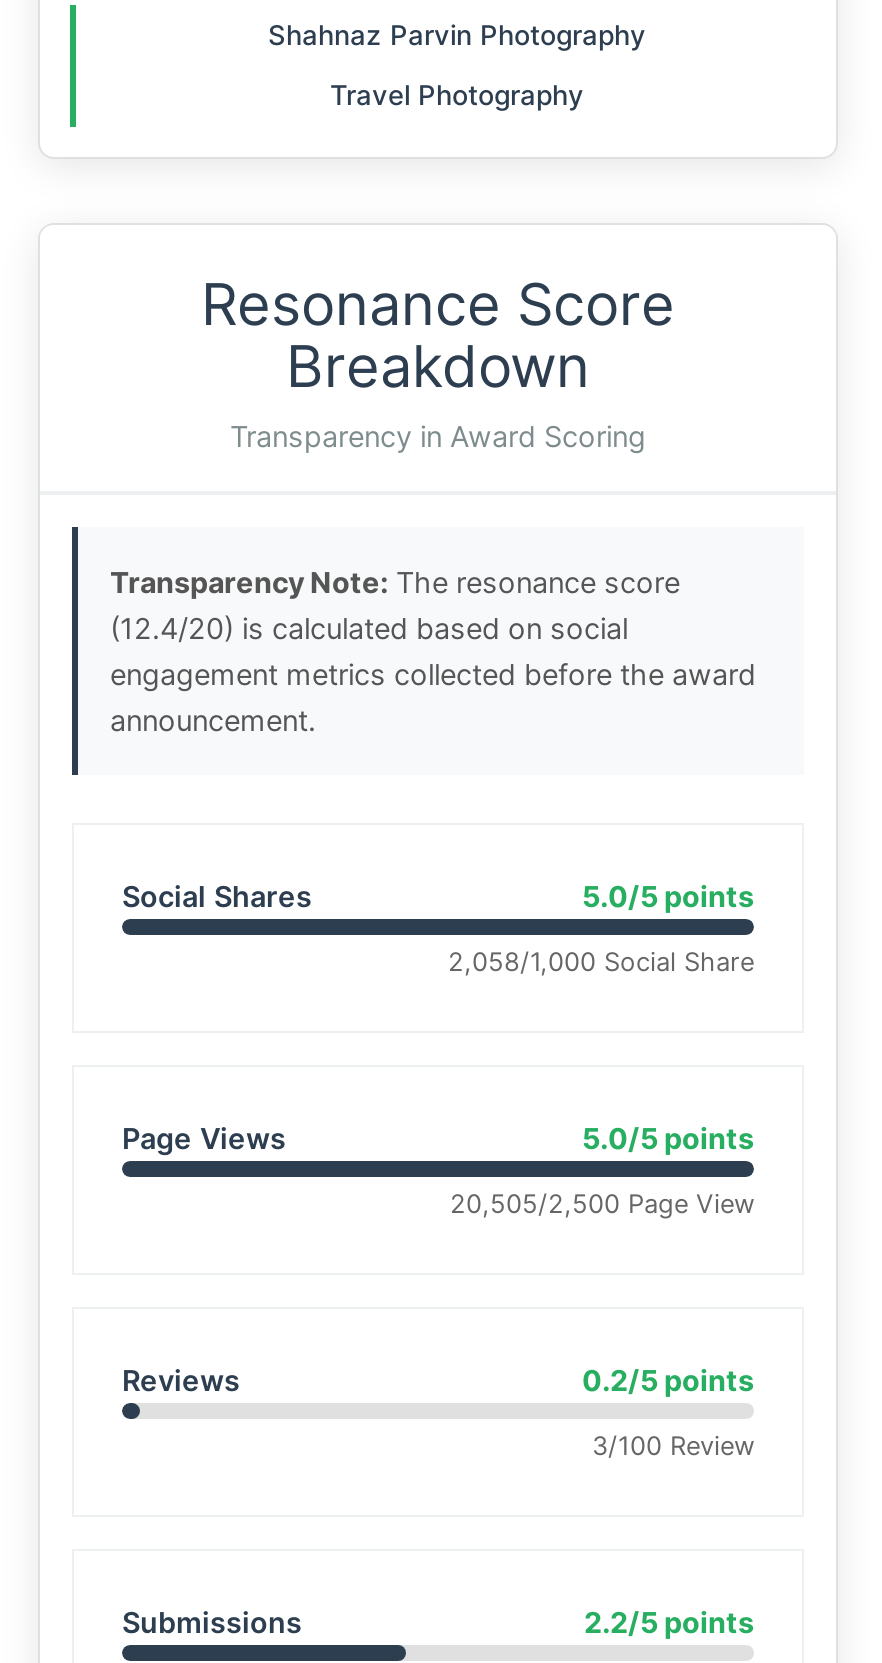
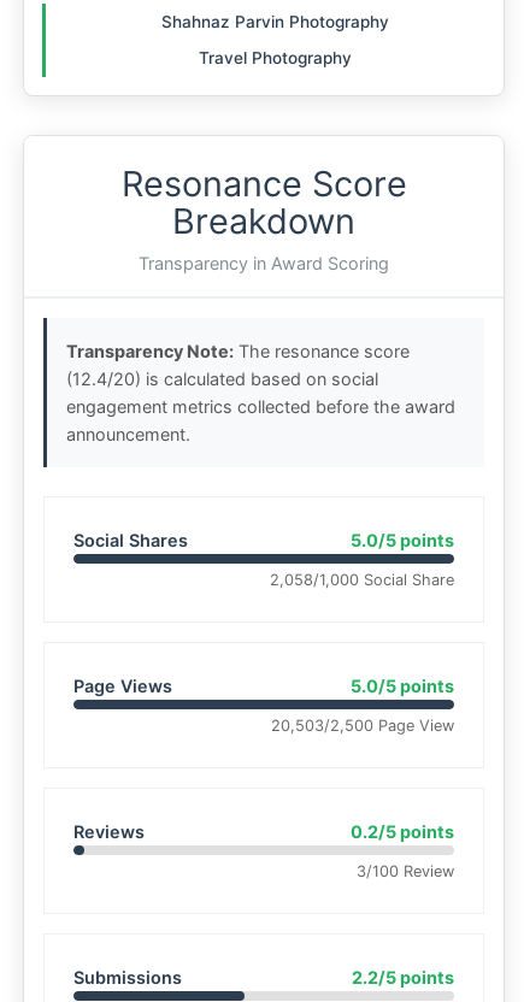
- 20,505/2,500 Page View
+ 20,503/2,500 Page View
